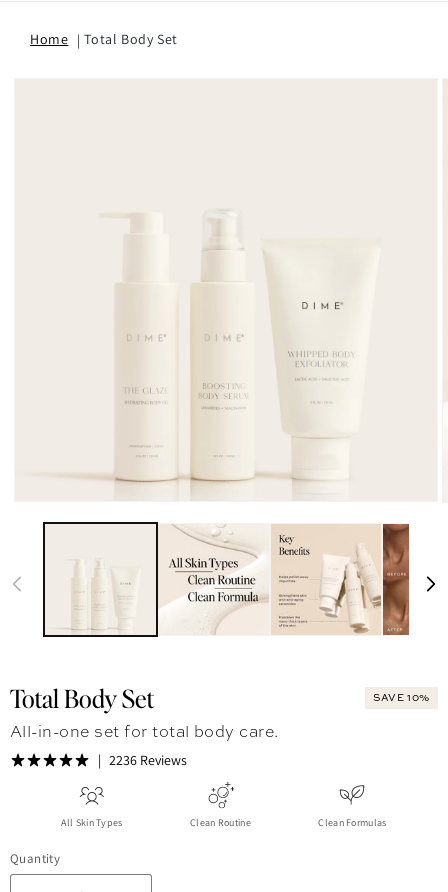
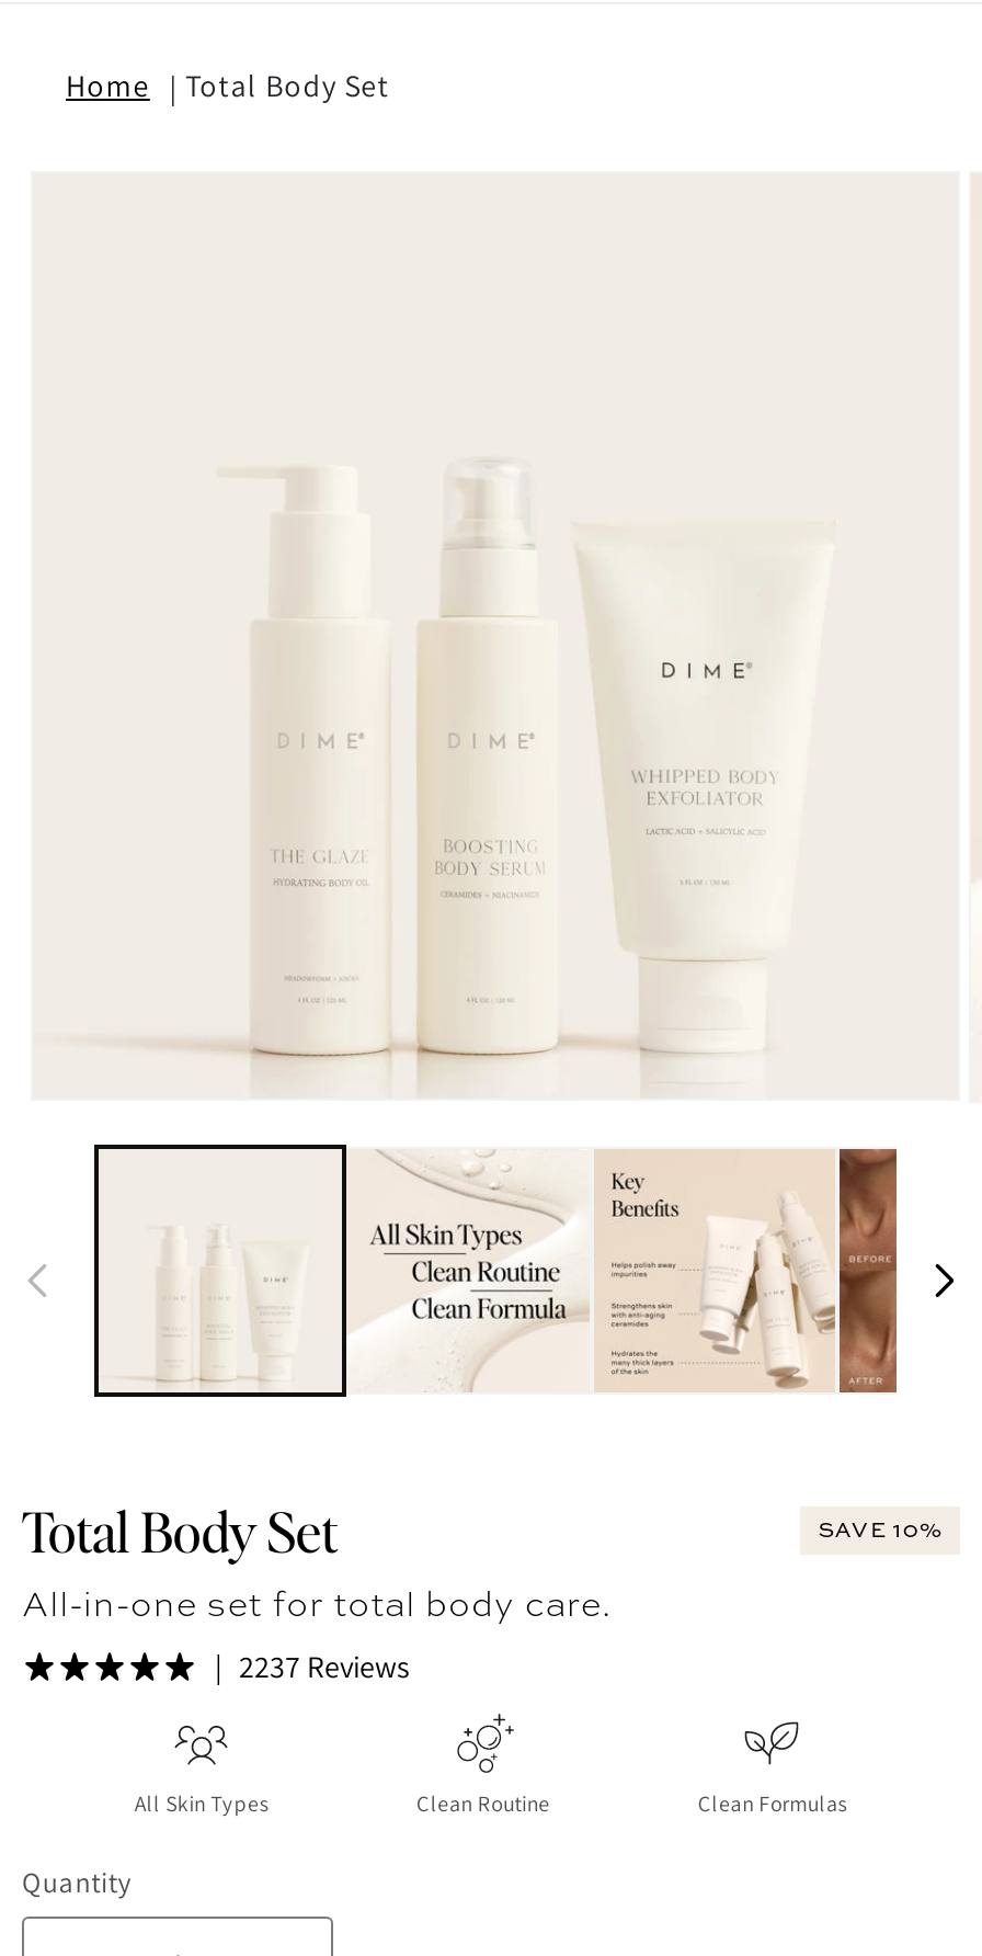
- 2236 Reviews
+ 2237 Reviews
